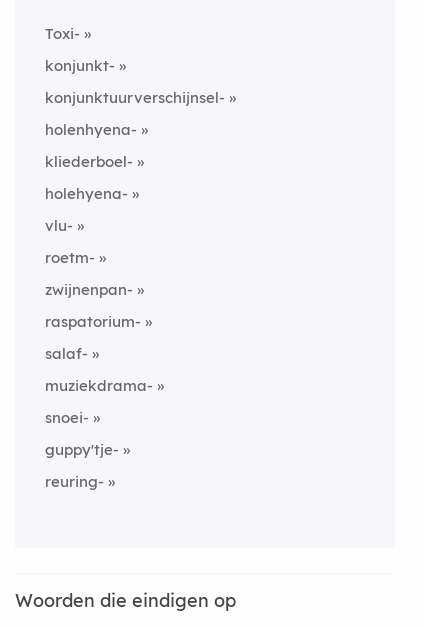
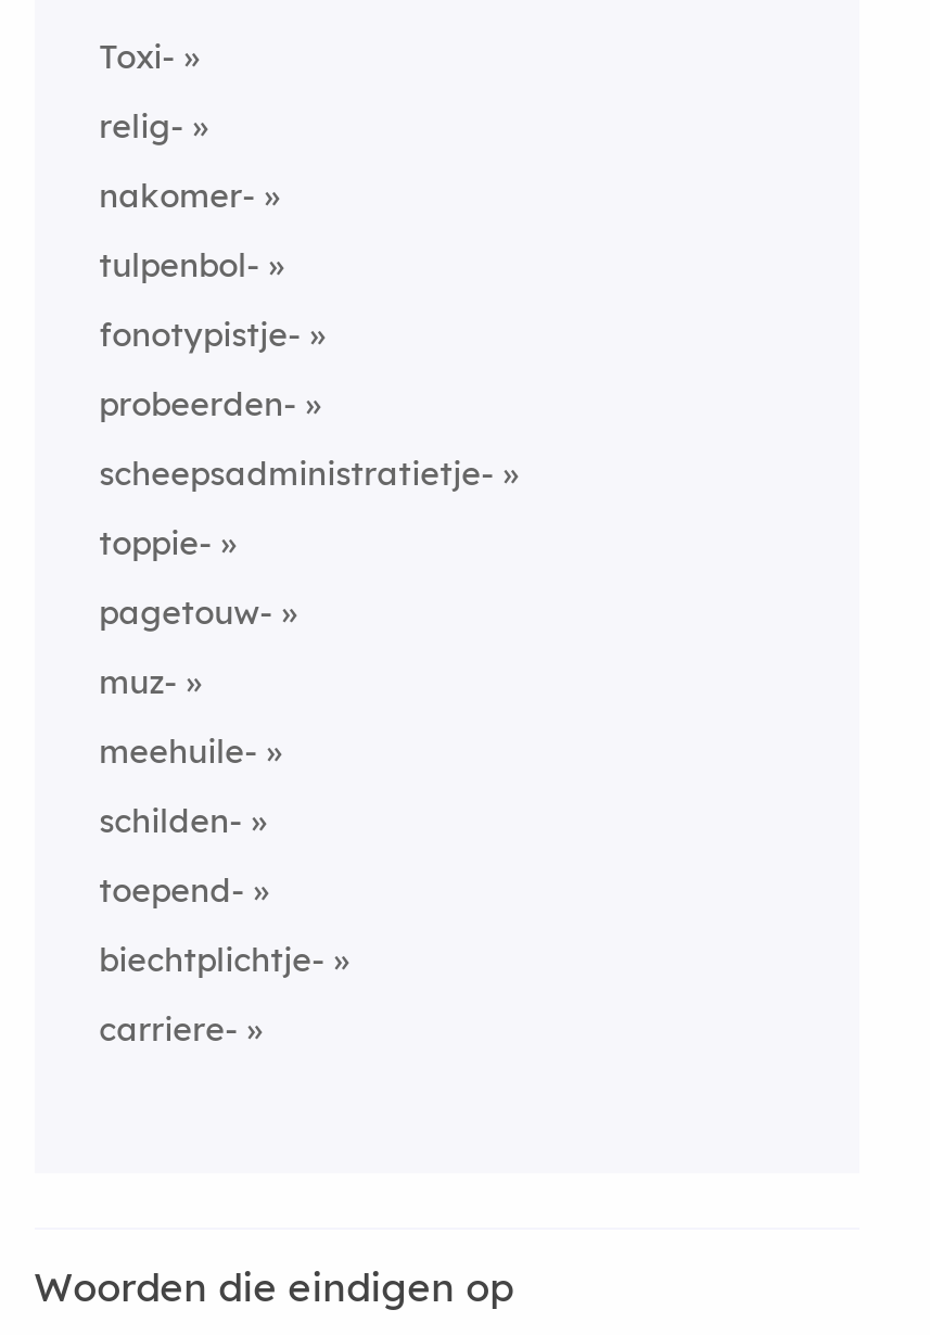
- konjunkt-
+ relig-

- konjunktuurverschijnsel-
+ nakomer-

- holenhyena-
+ tulpenbol-

- kliederboel-
+ fonotypistje-

- holehyena-
+ probeerden-

- vlu-
+ scheepsadministratietje-

- roetm-
+ toppie-

- zwijnenpan-
+ pagetouw-

- raspatorium-
+ muz-

- salaf-
+ meehuile-

- muziekdrama-
+ schilden-

- snoei-
+ toepend-

- guppy'tje-
+ biechtplichtje-

- reuring-
+ carriere-
